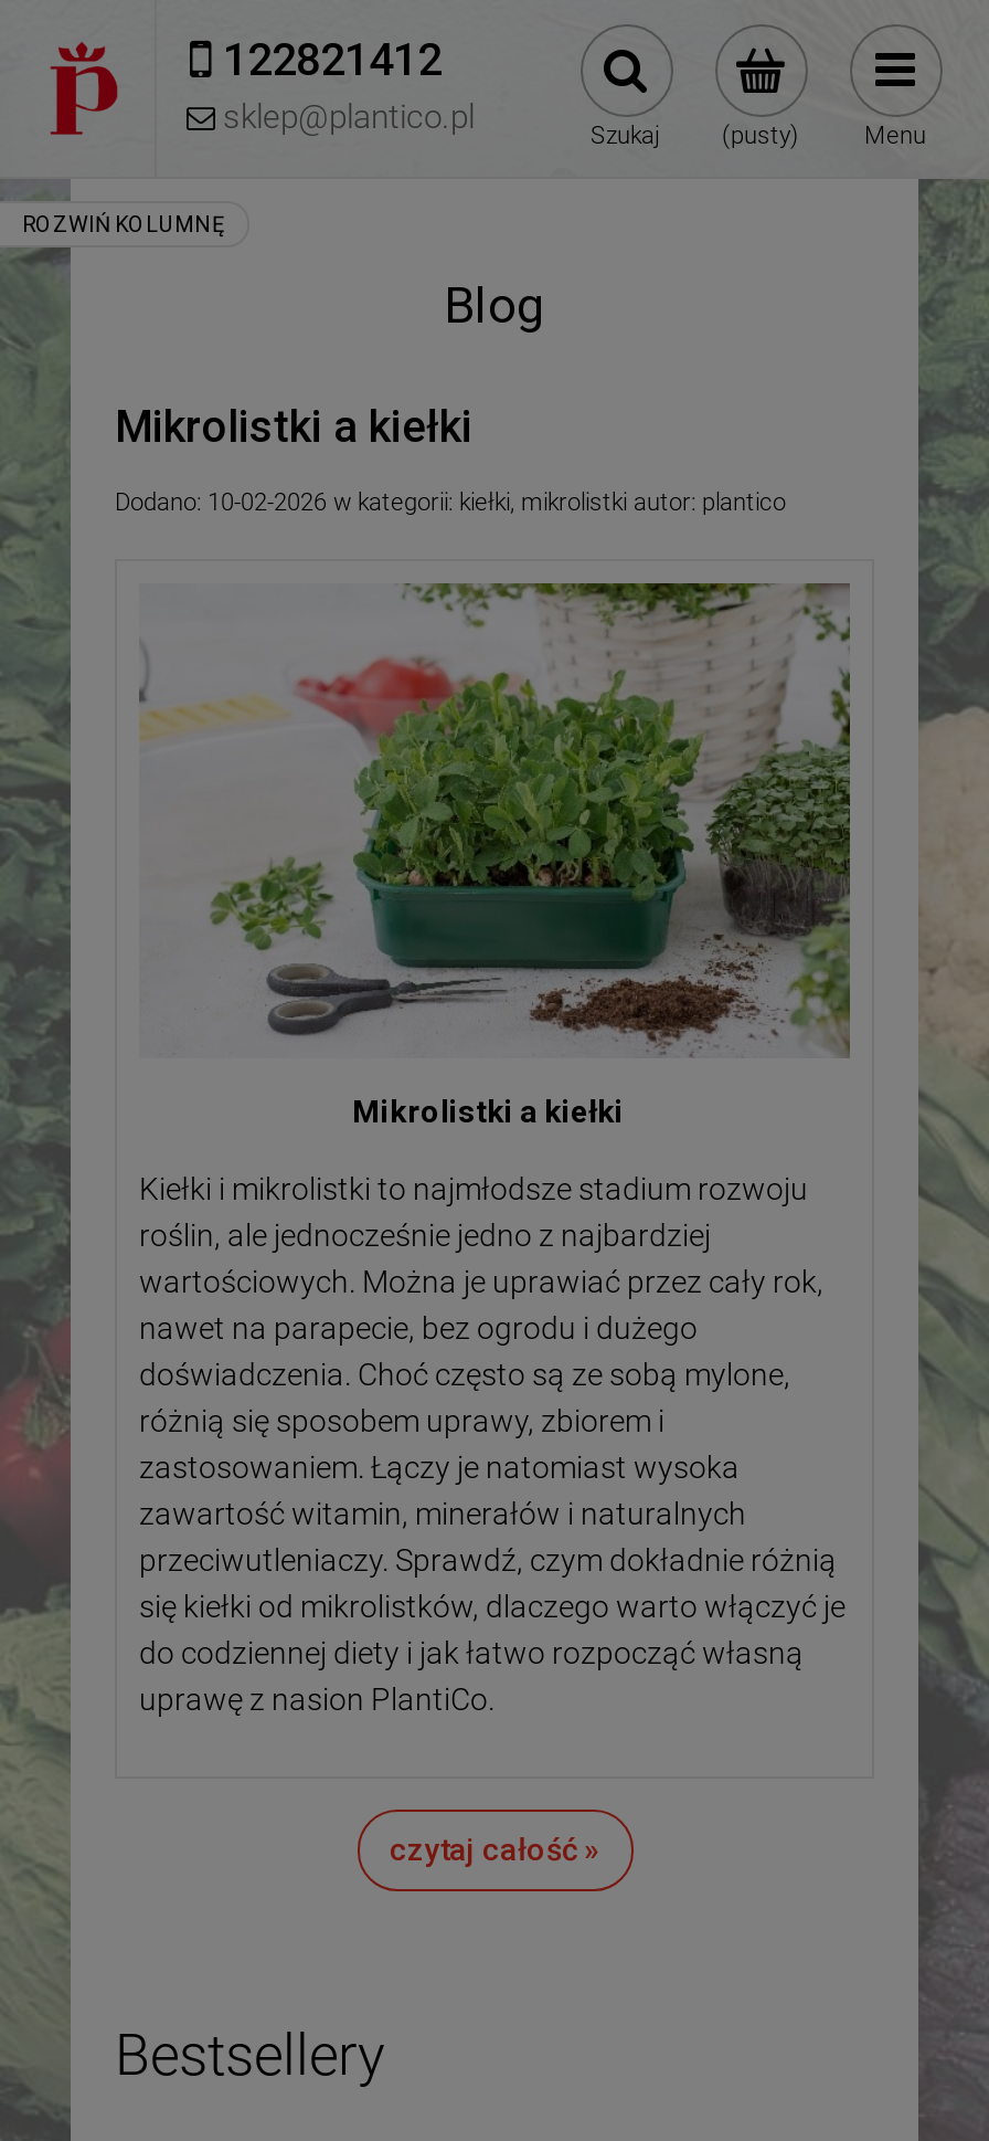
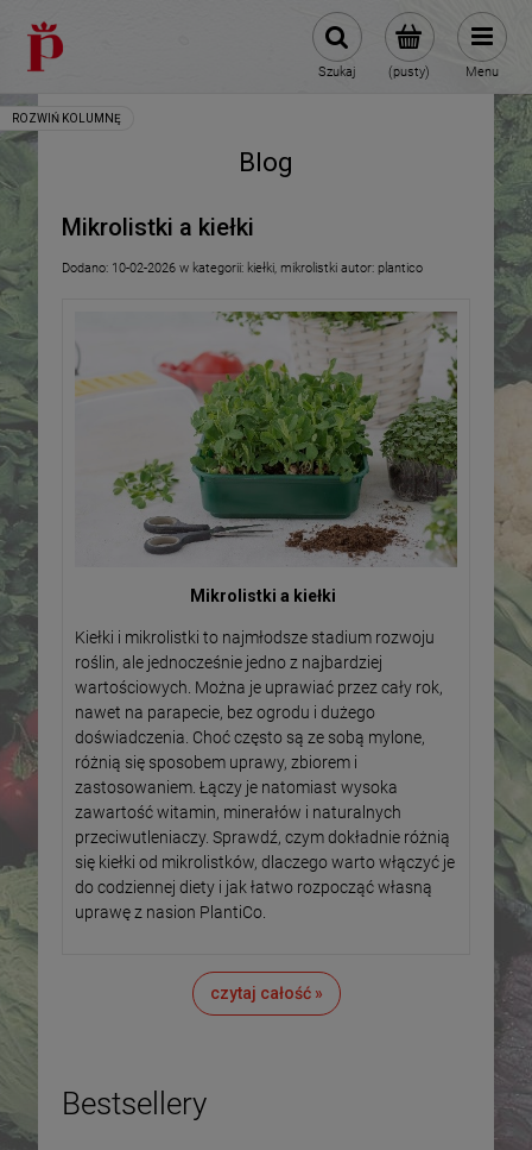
- 122821412
- sklep@plantico.pl
